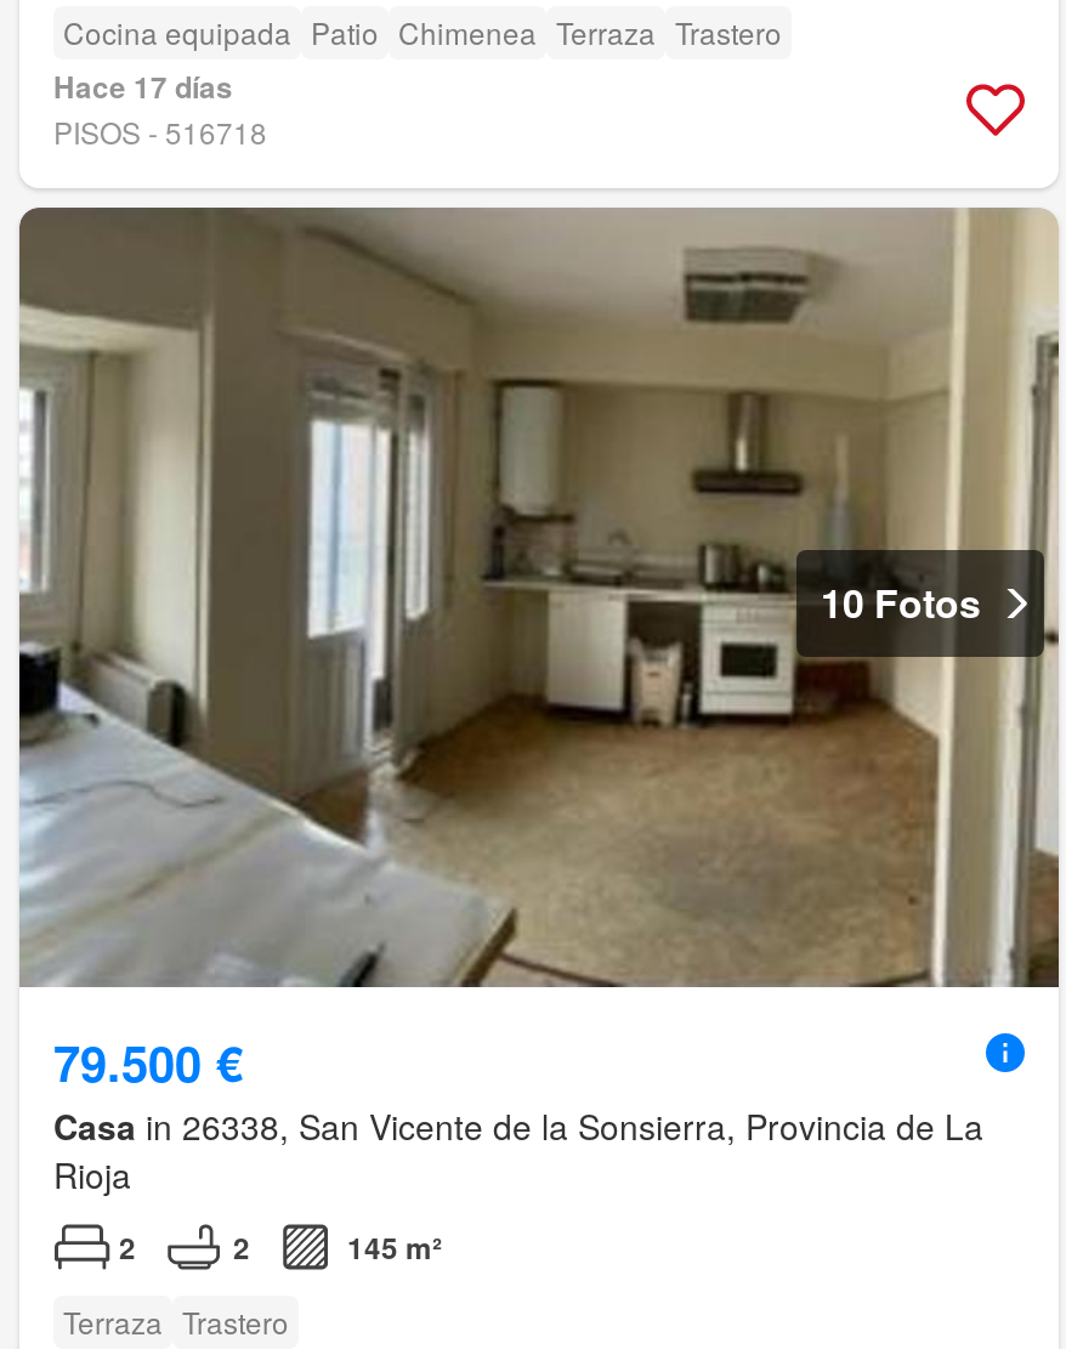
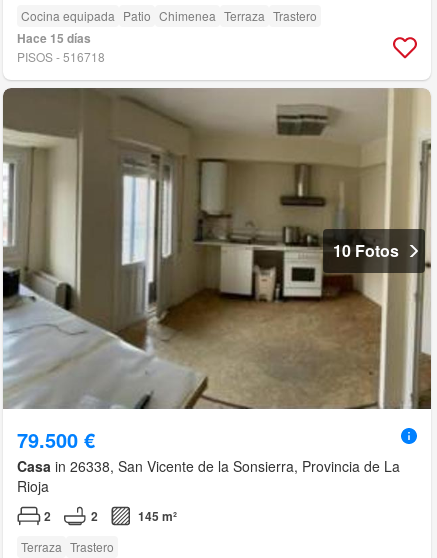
- Hace 17 días
+ Hace 15 días
